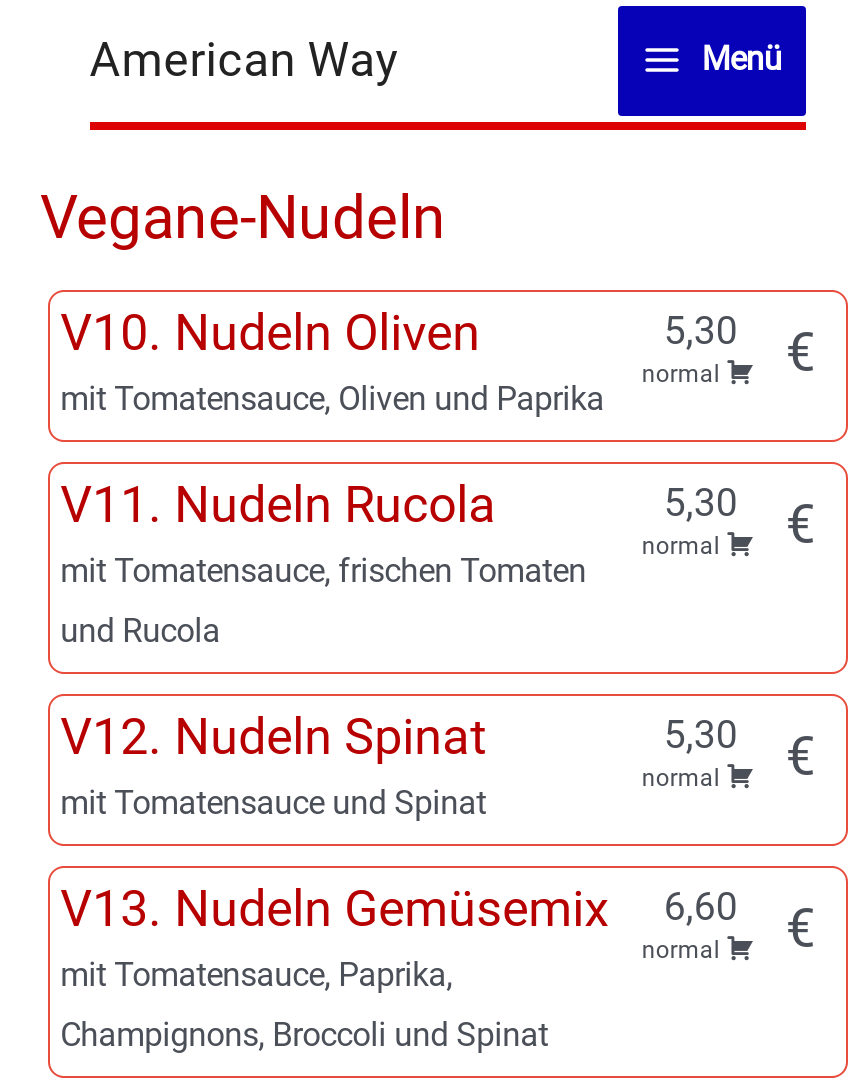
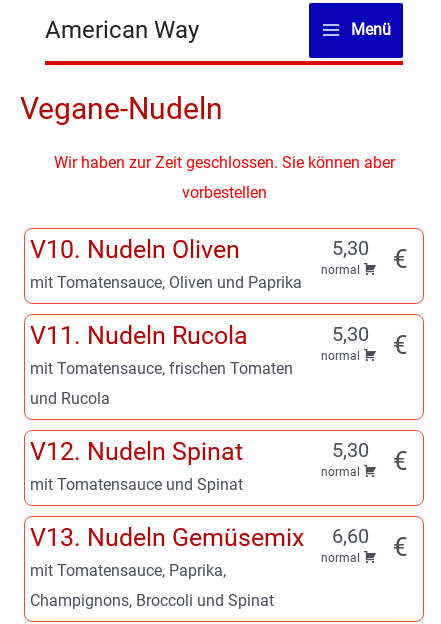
+ Wir haben zur Zeit geschlossen. Sie können aber
+ vorbestellen
